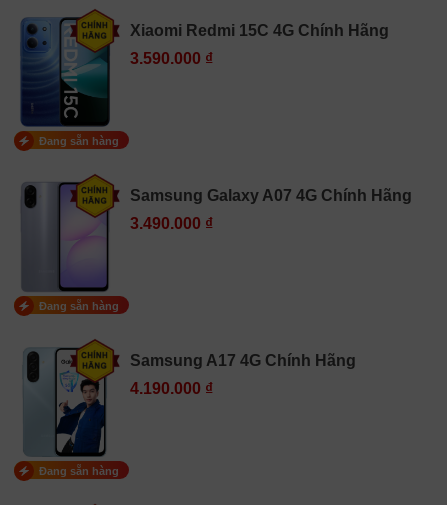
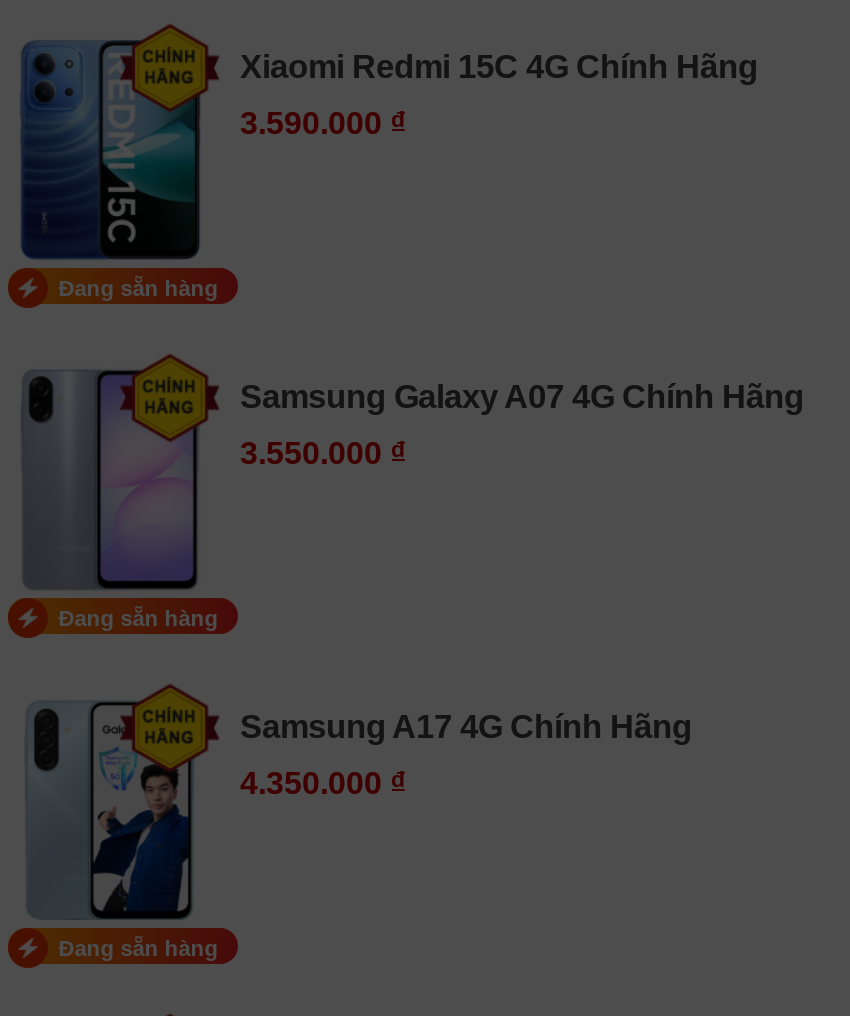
- 3.490.000 ₫
+ 3.550.000 ₫

- 4.190.000 ₫
+ 4.350.000 ₫
